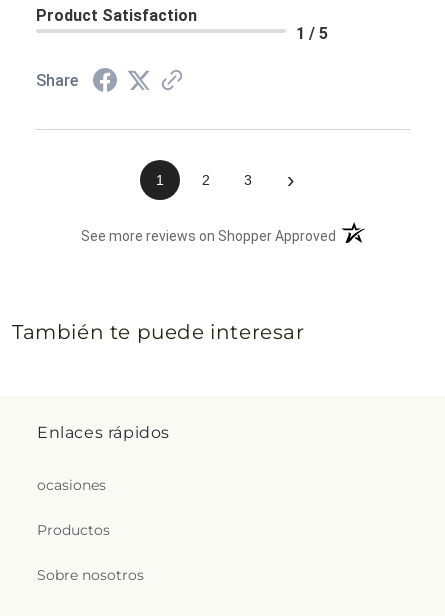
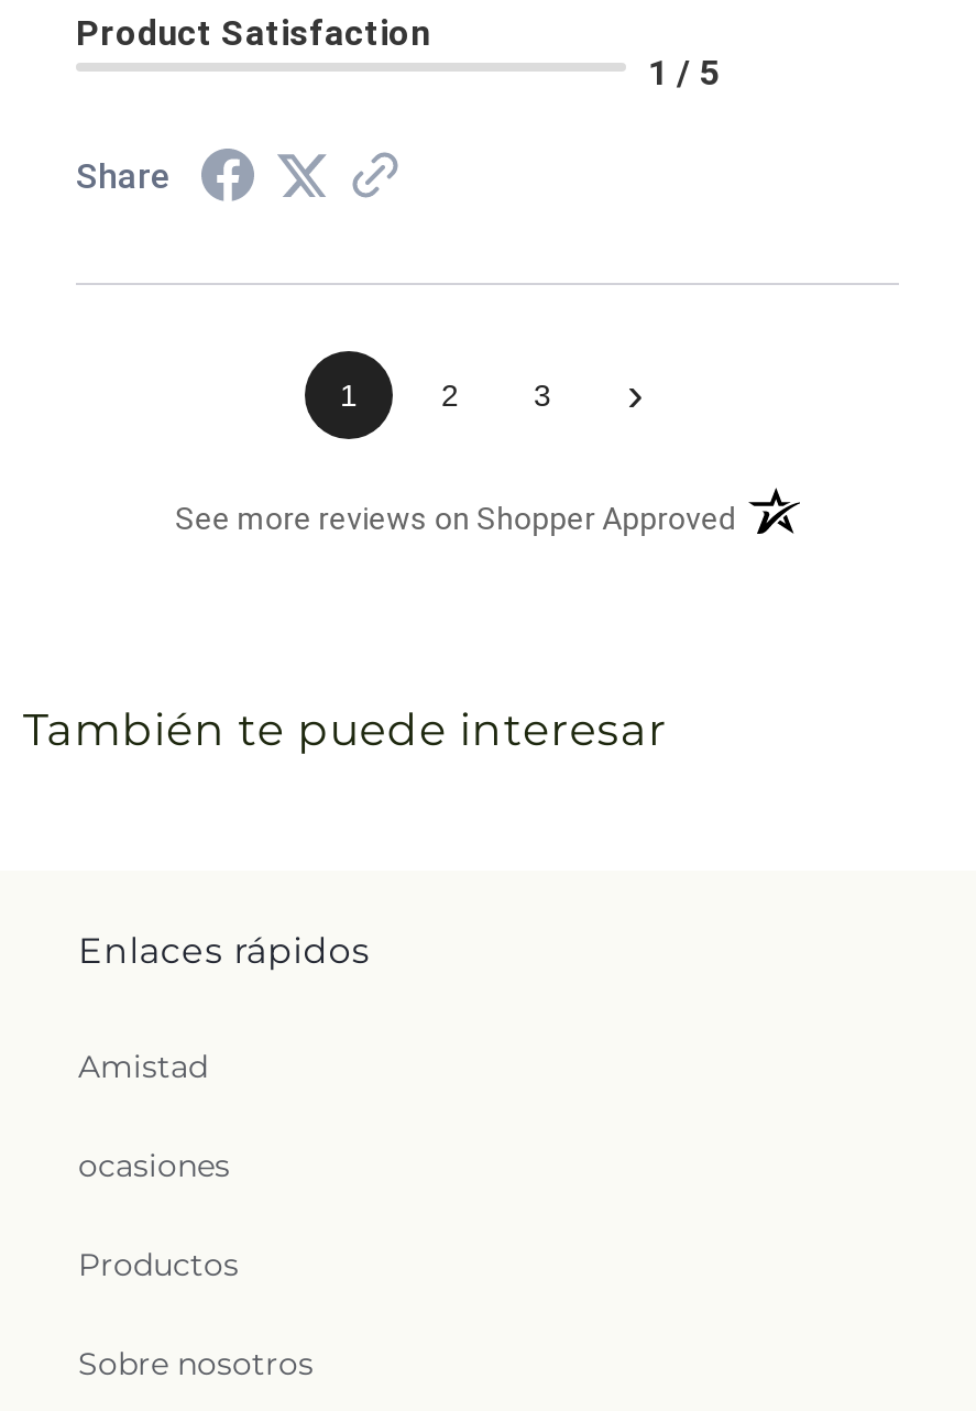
+ Amistad
